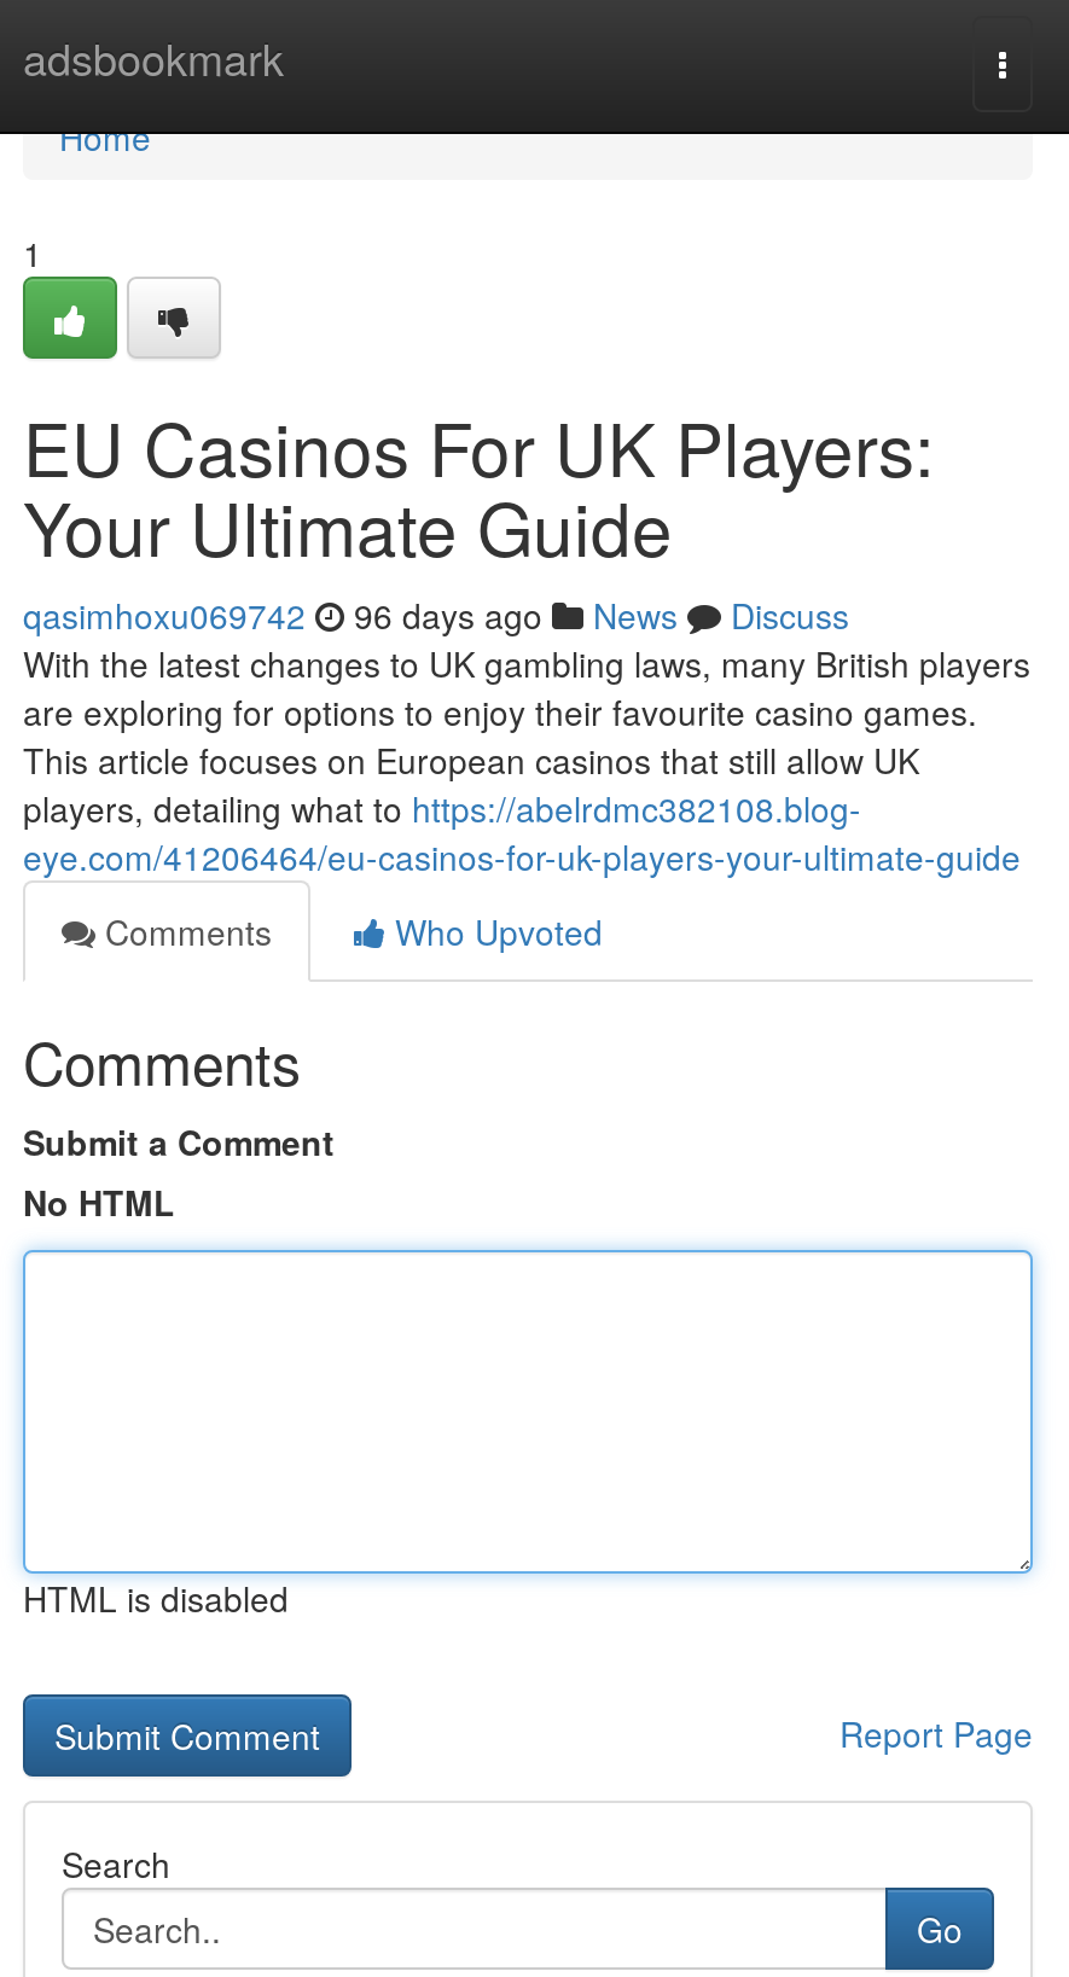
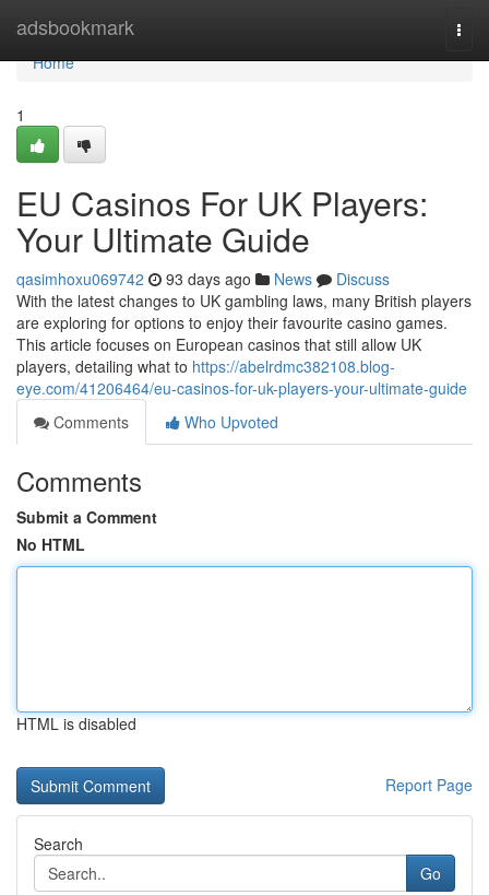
- qasimhoxu069742 96 days ago News Discuss
+ qasimhoxu069742 93 days ago News Discuss
